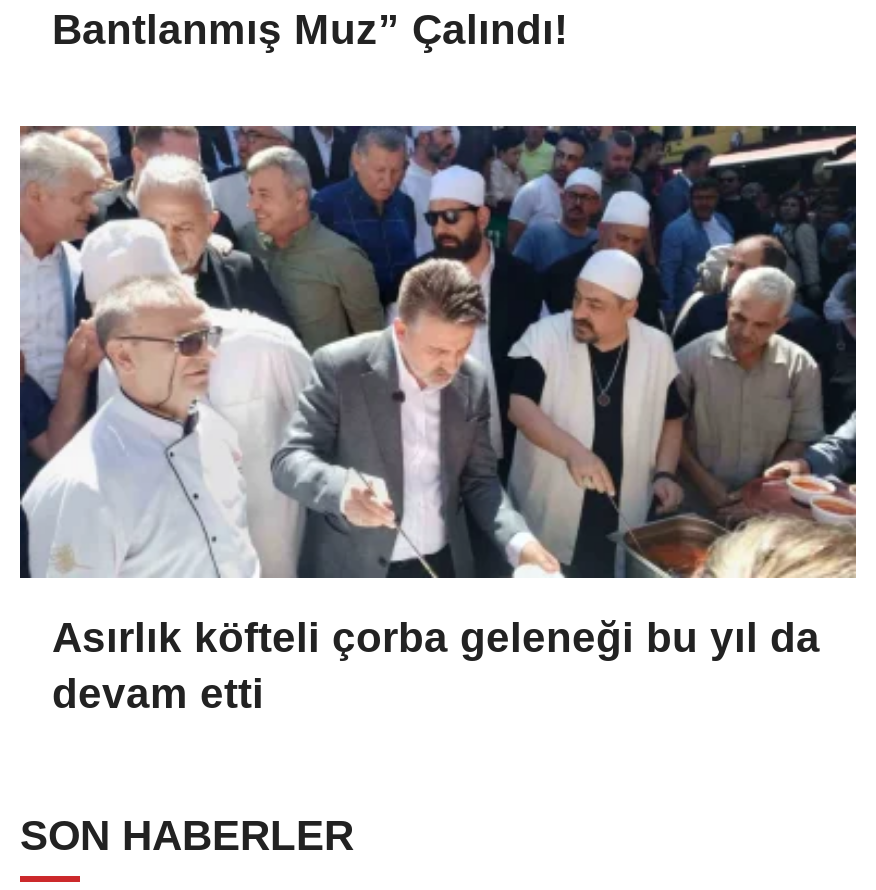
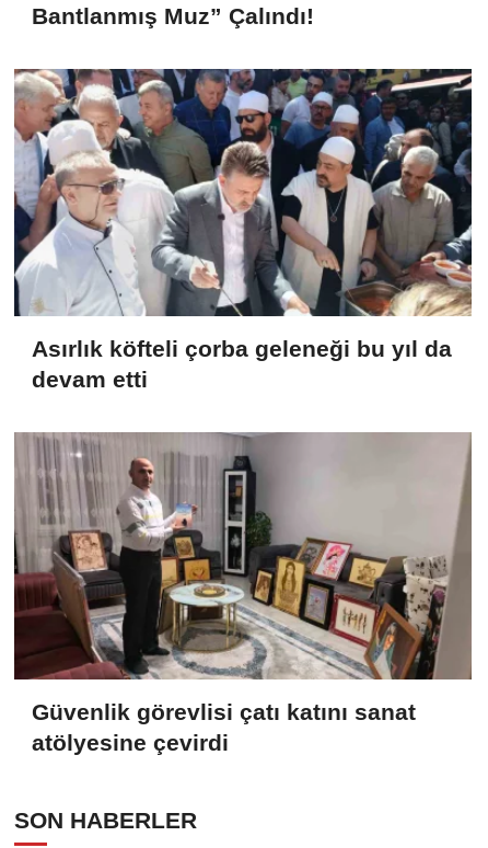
+ [image]
+ Güvenlik görevlisi çatı katını sanat
+ atölyesine çevirdi
